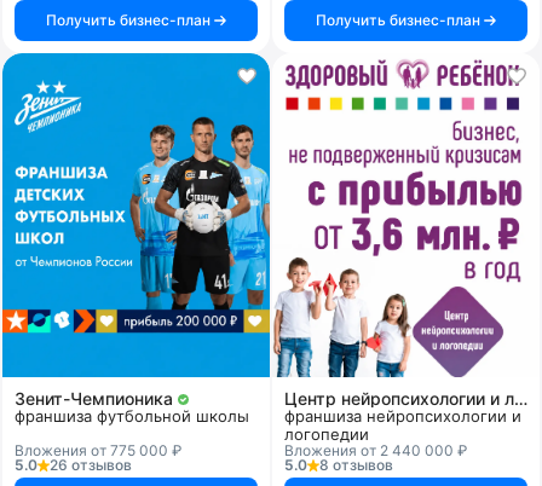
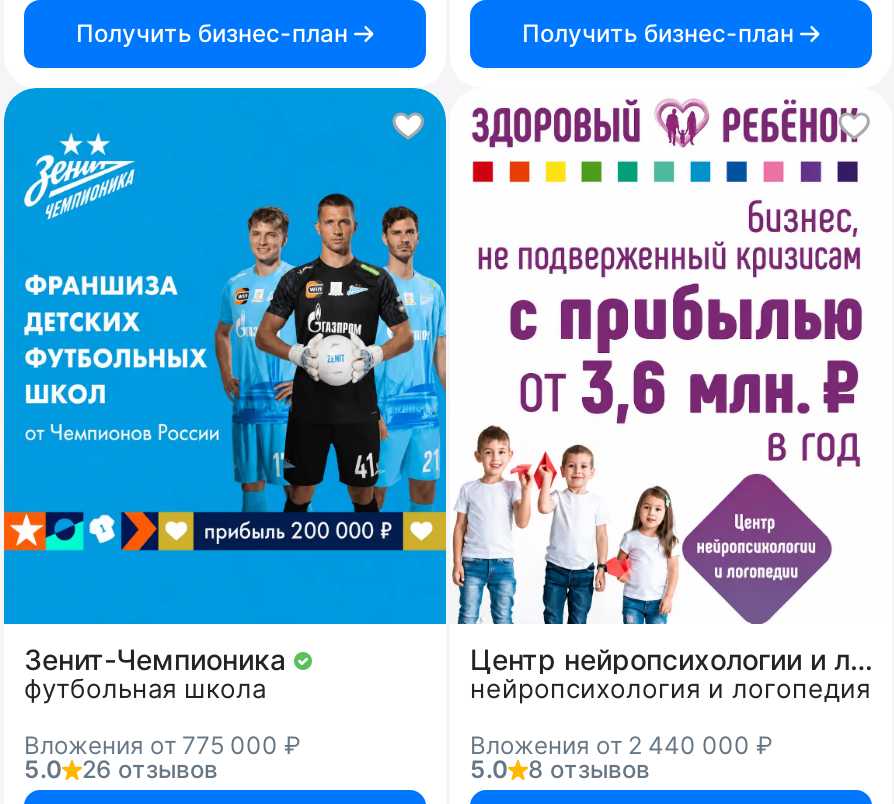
- франшиза футбольной школы
+ футбольная школа

- франшиза нейропсихологии и
- логопедии
+ нейропсихология и логопедия
